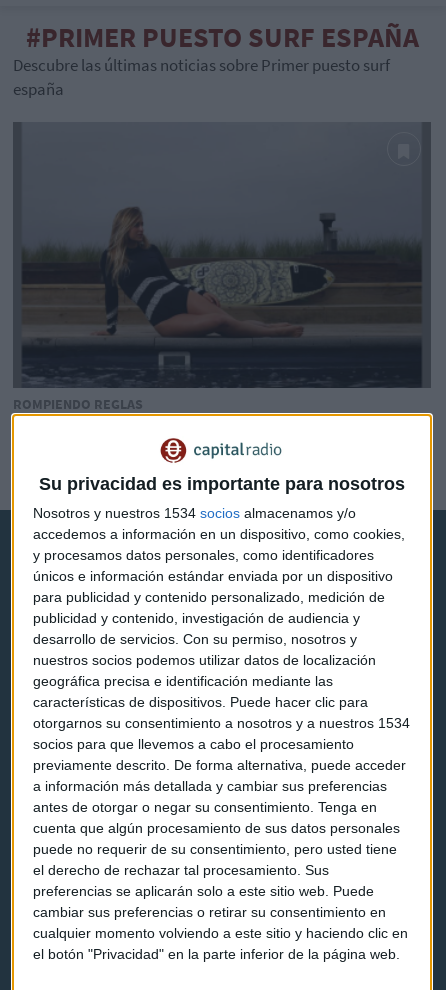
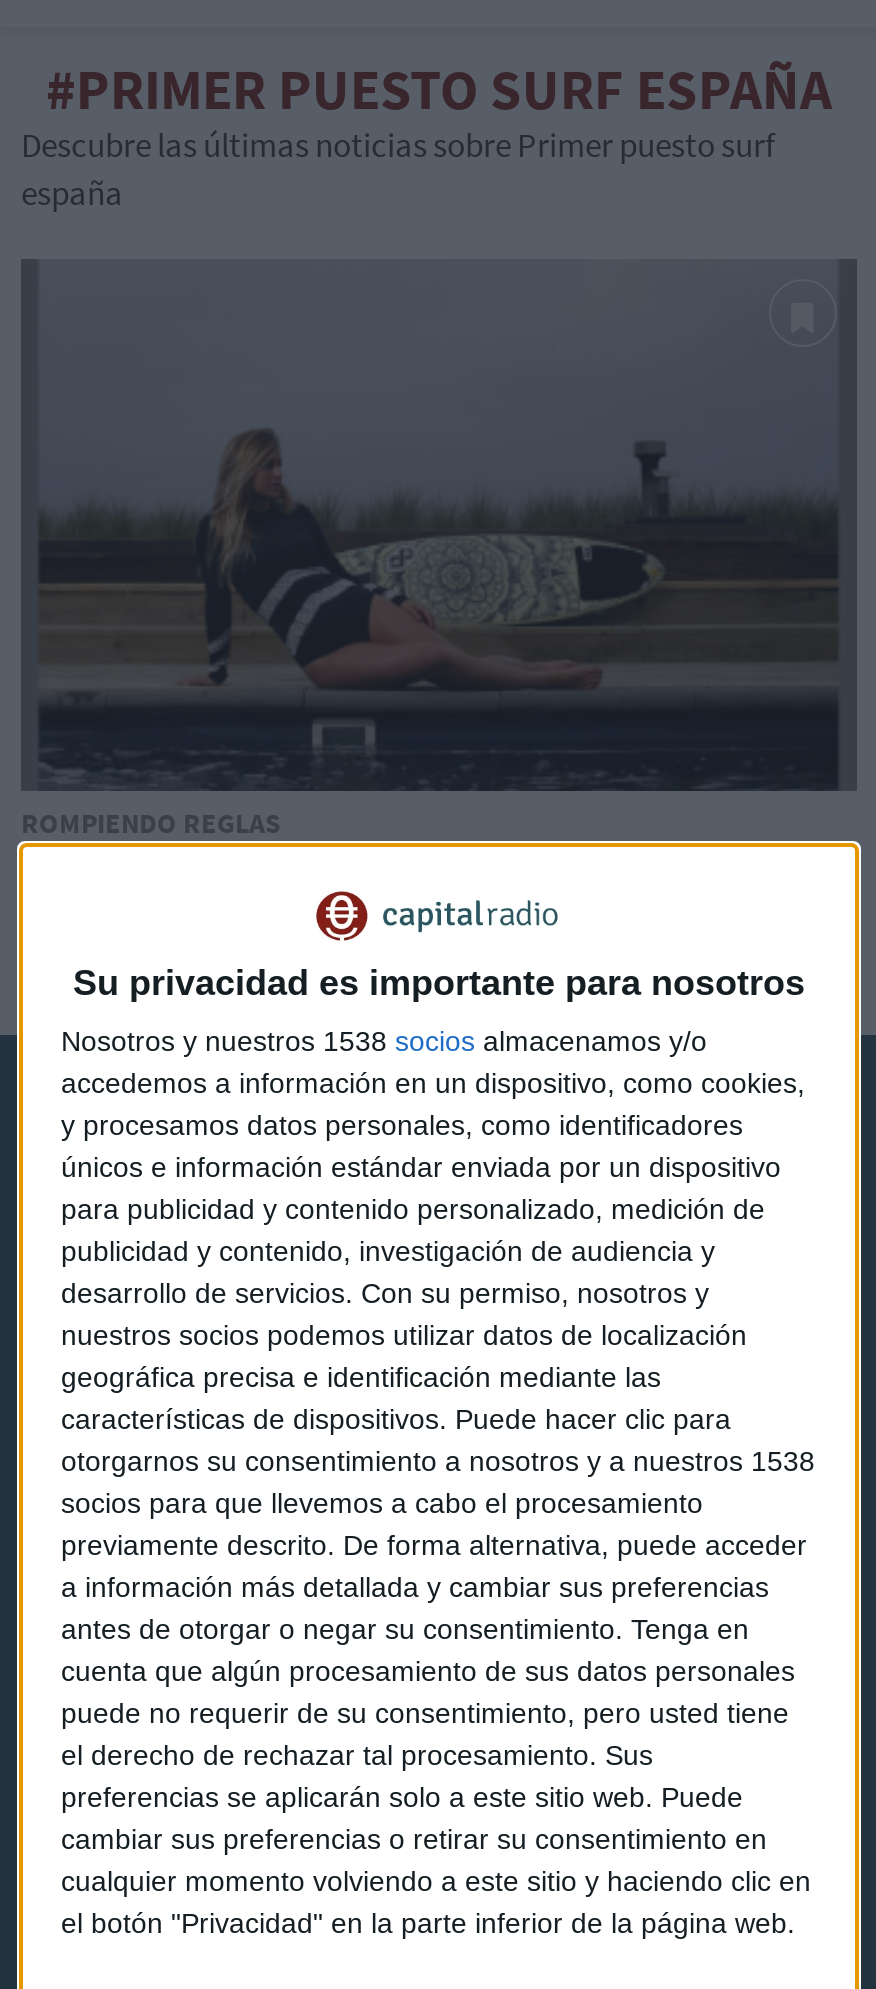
- Nosotros y nuestros 1534 socios almacenamos y/o
+ Nosotros y nuestros 1538 socios almacenamos y/o

- otorgarnos su consentimiento a nosotros y a nuestros 1534
+ otorgarnos su consentimiento a nosotros y a nuestros 1538
